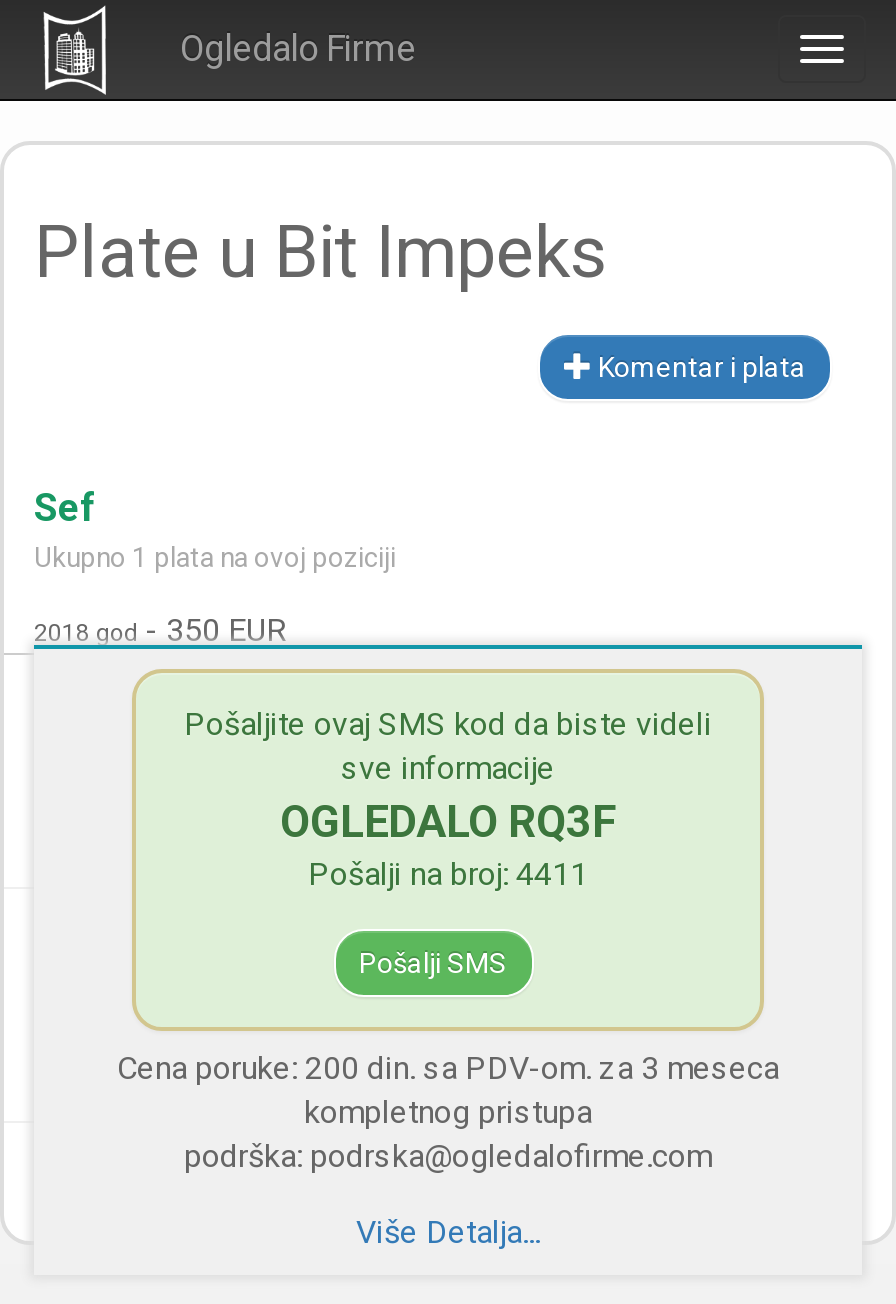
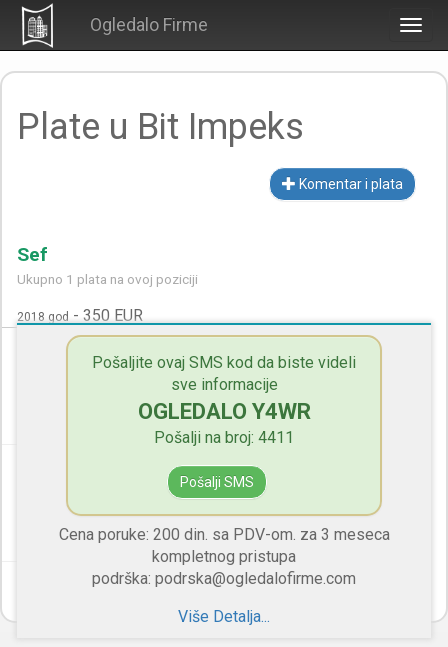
- OGLEDALO RQ3F
+ OGLEDALO Y4WR
